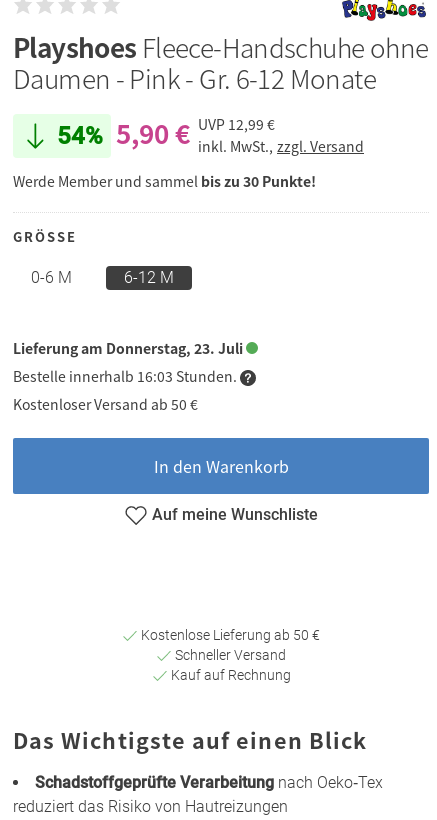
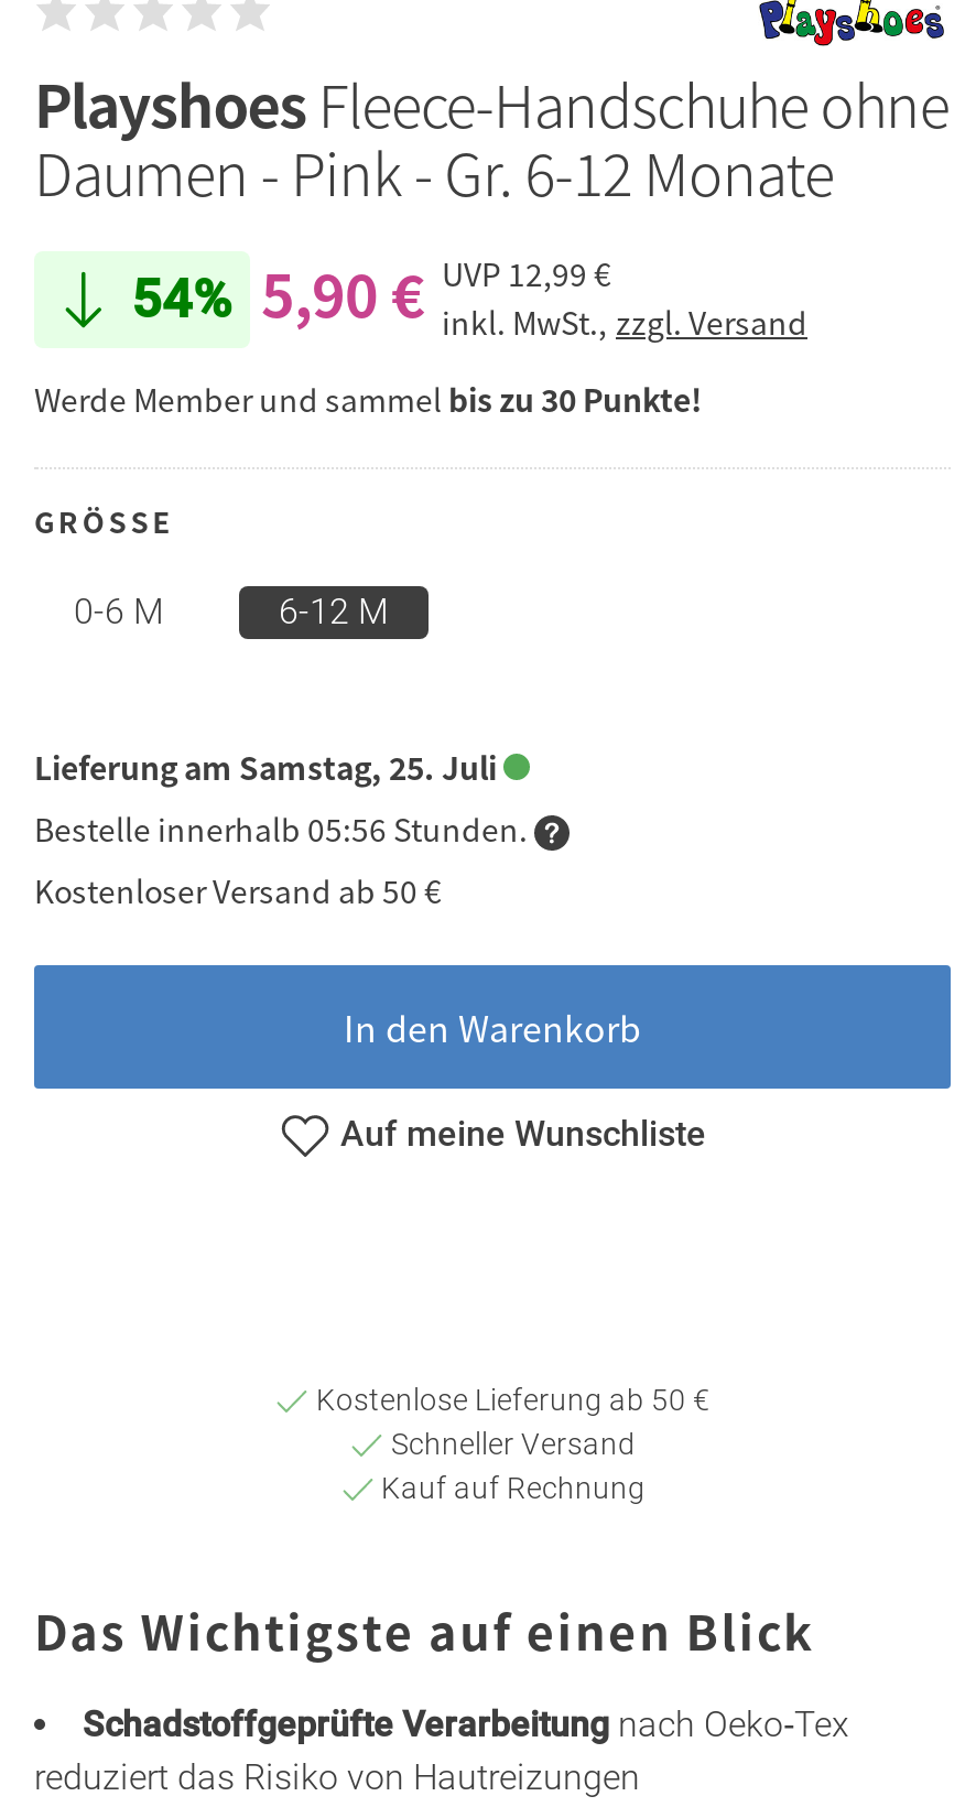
- Lieferung am Donnerstag, 23. Juli
+ Lieferung am Samstag, 25. Juli

- Bestelle innerhalb 16:03 Stunden.
+ Bestelle innerhalb 05:56 Stunden.
